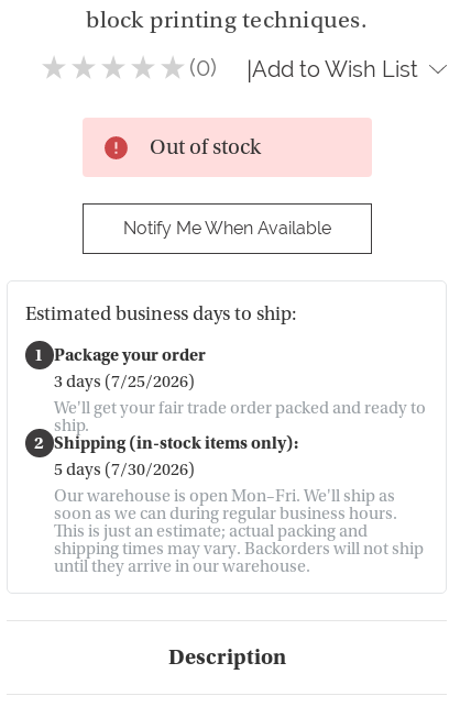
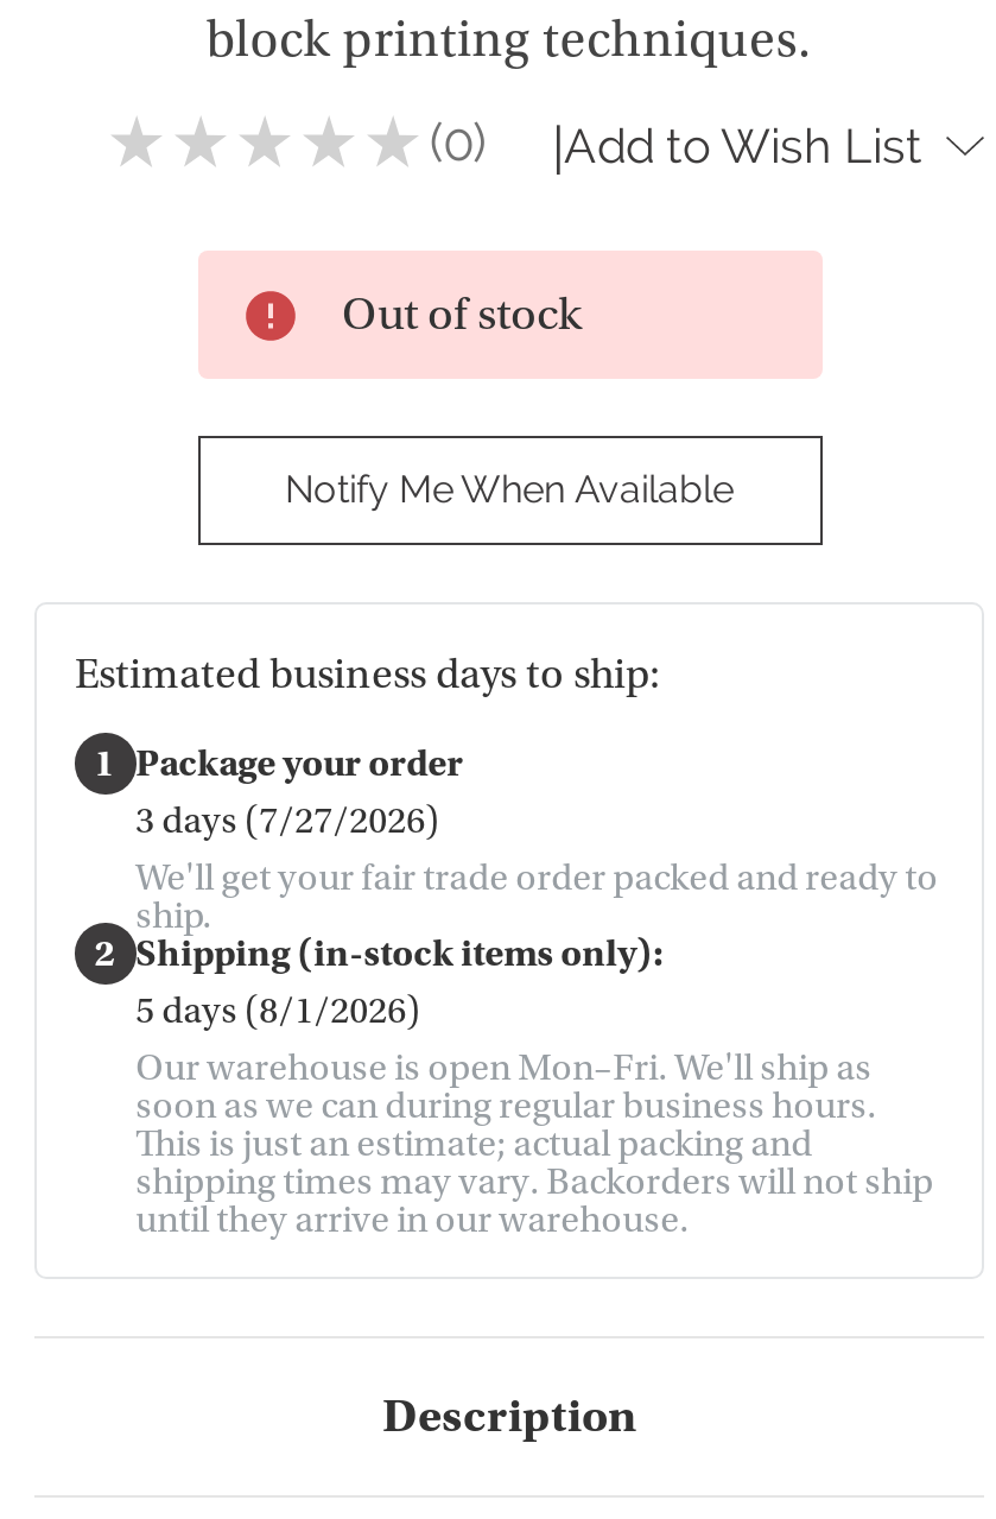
- 3 days (7/25/2026)
+ 3 days (7/27/2026)

- 5 days (7/30/2026)
+ 5 days (8/1/2026)
